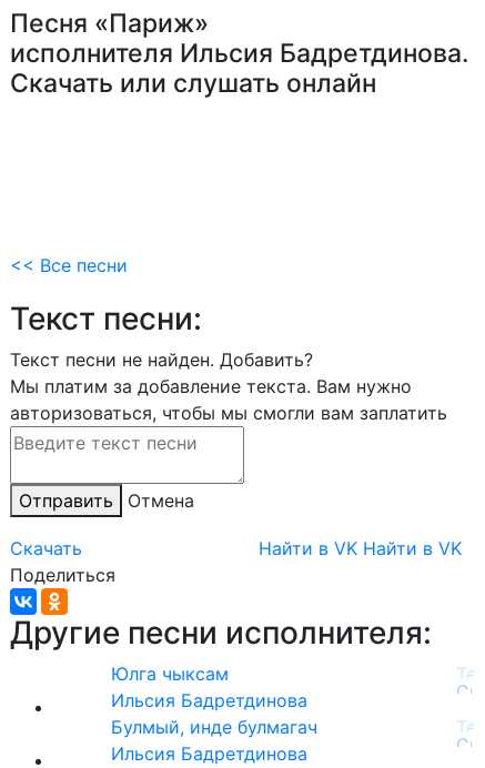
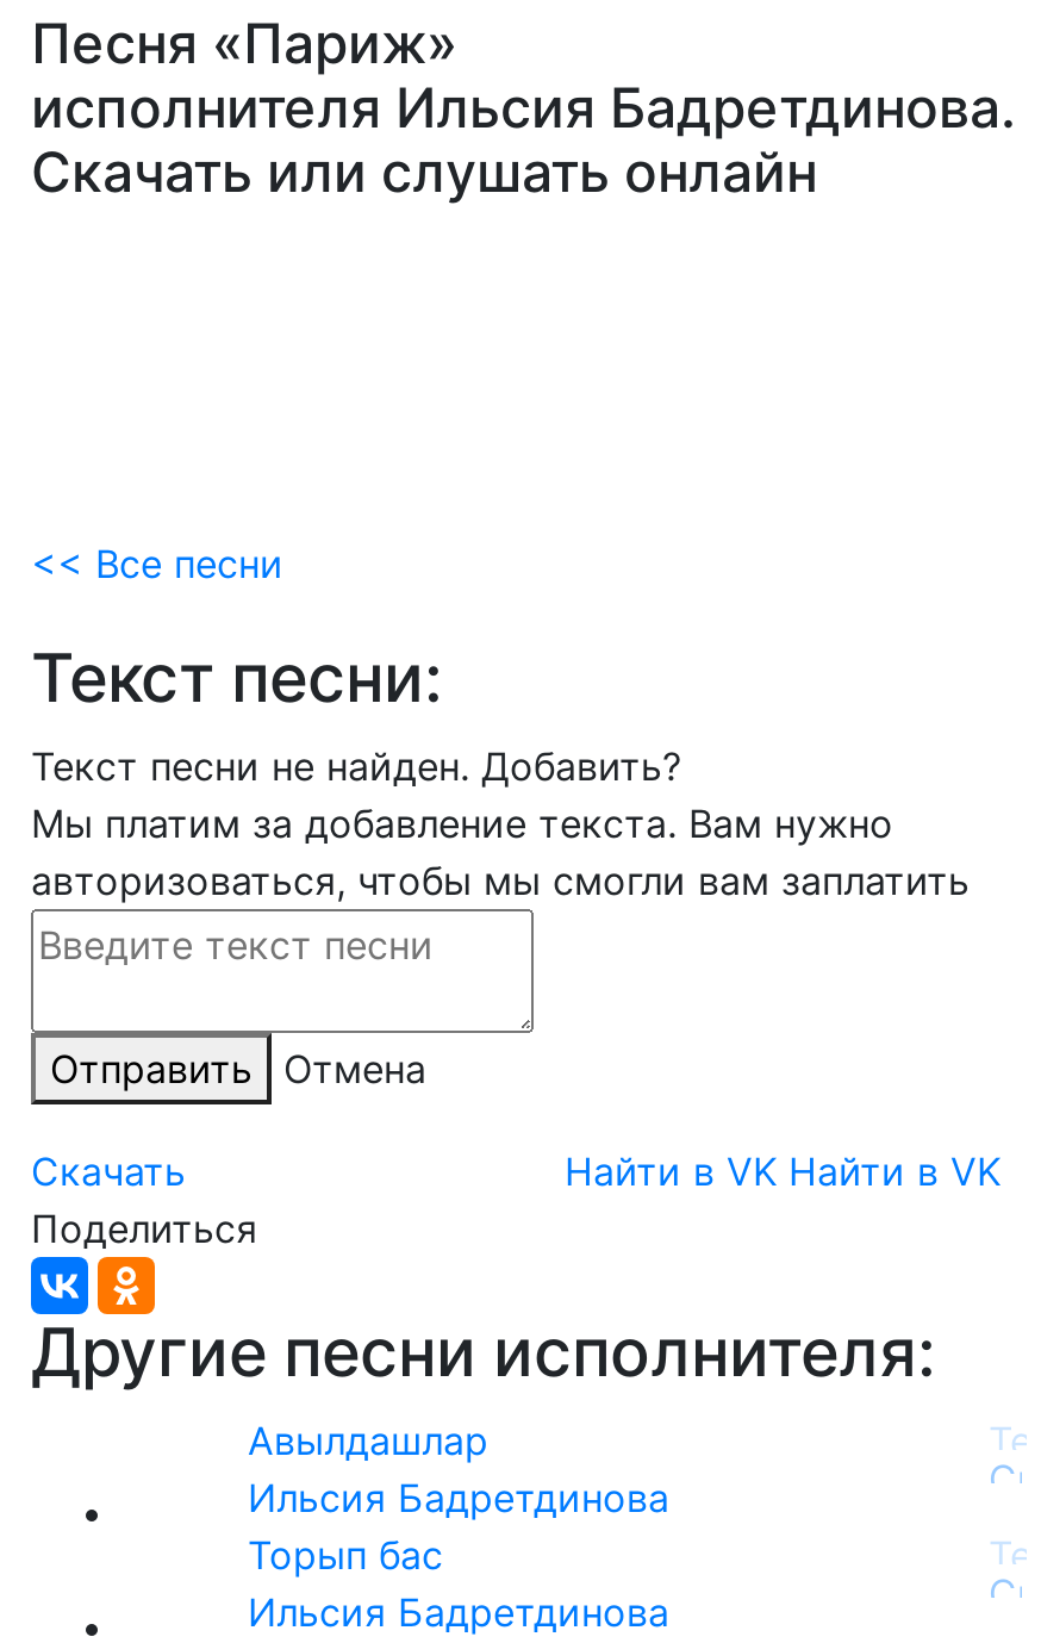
- Юлга чыксам
+ Авылдашлар

- Булмый, инде булмагач
+ Торып бас
